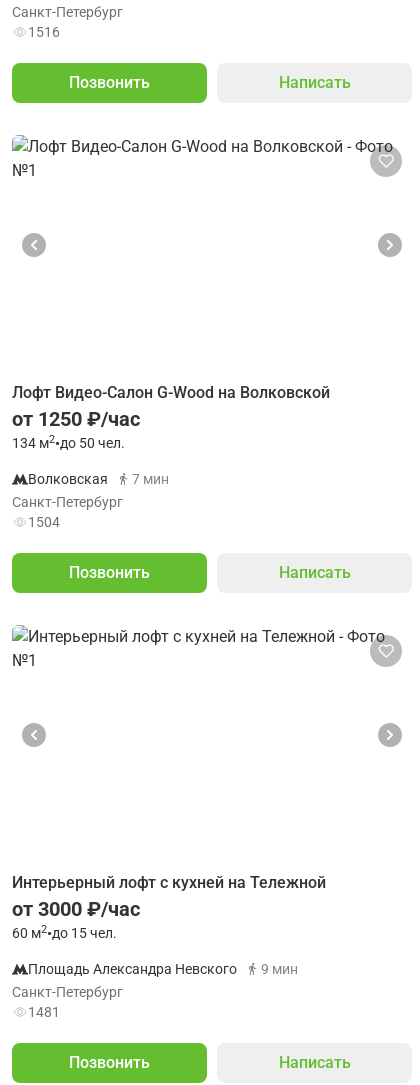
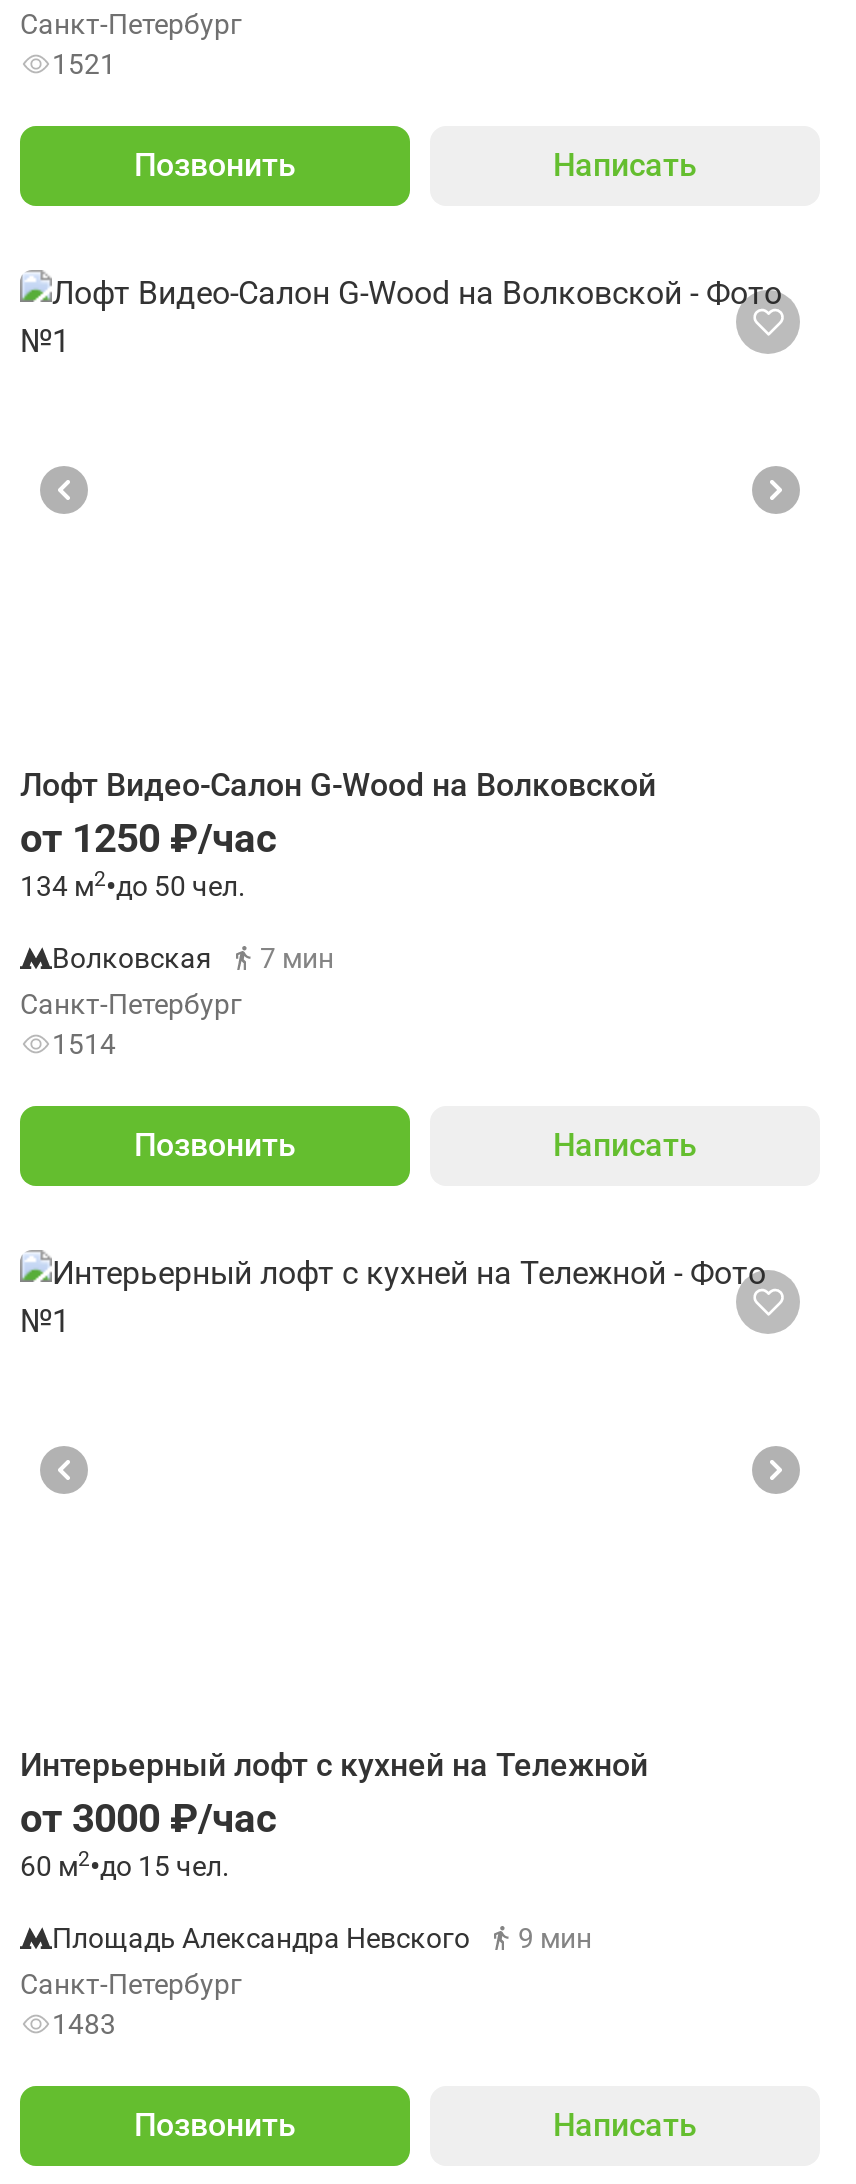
- 1516
+ 1521

- 1504
+ 1514

- 1481
+ 1483
